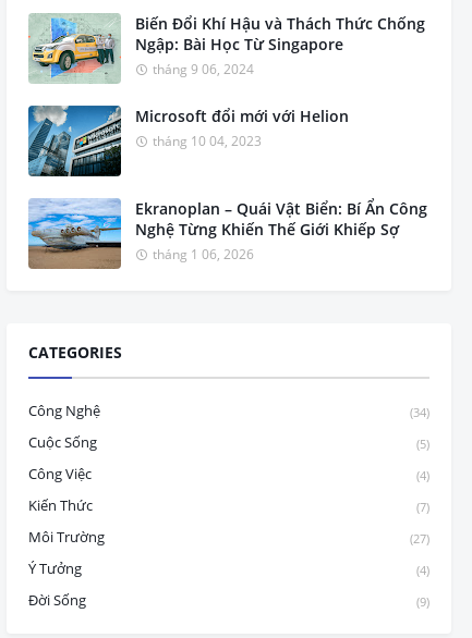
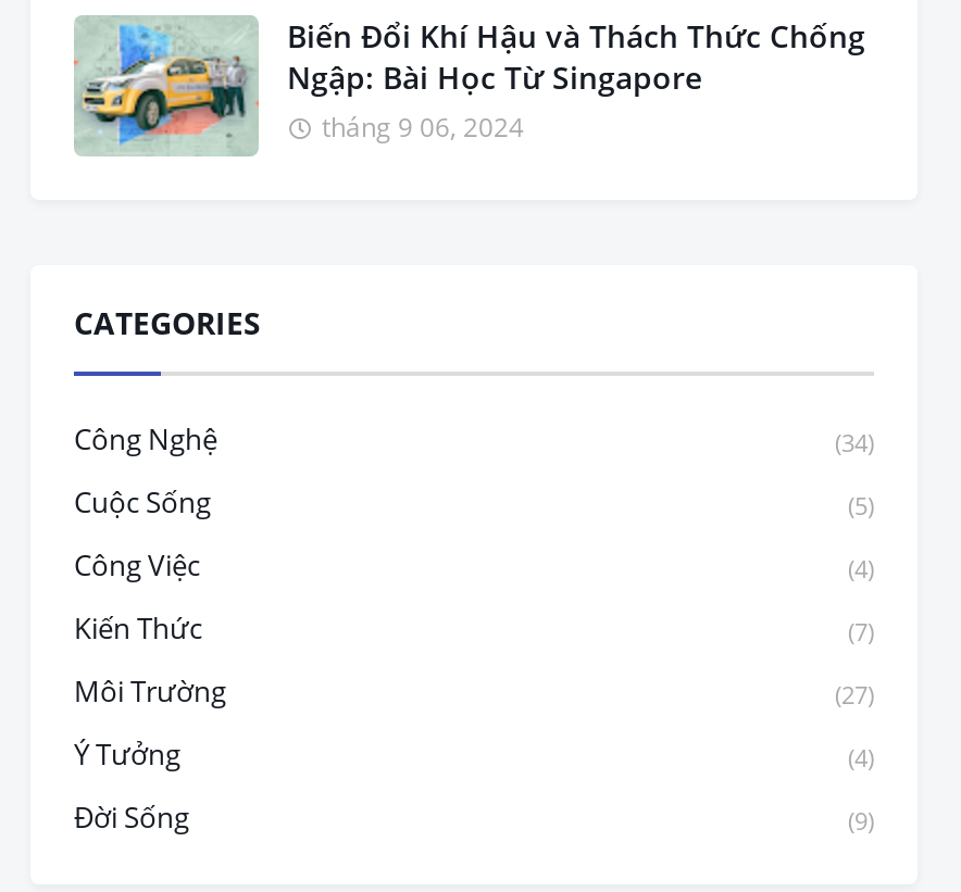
- [image]
- Microsoft đổi mới với Helion
- tháng 10 04, 2023
- Ekranoplan – Quái Vật Biển: Bí Ẩn Công
- Nghệ Từng Khiến Thế Giới Khiếp Sợ
- tháng 1 06, 2026

- [image]
